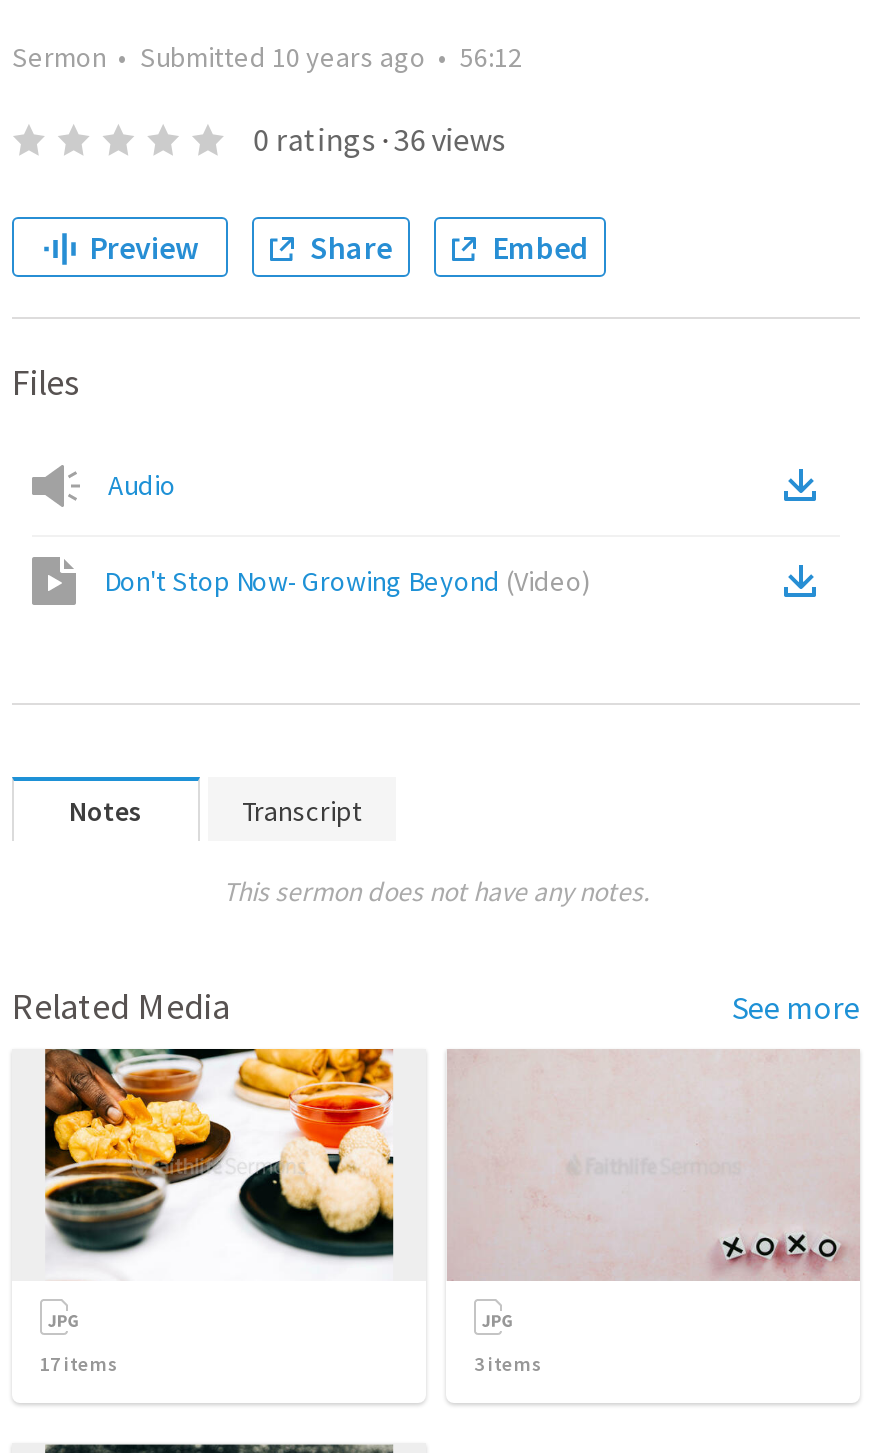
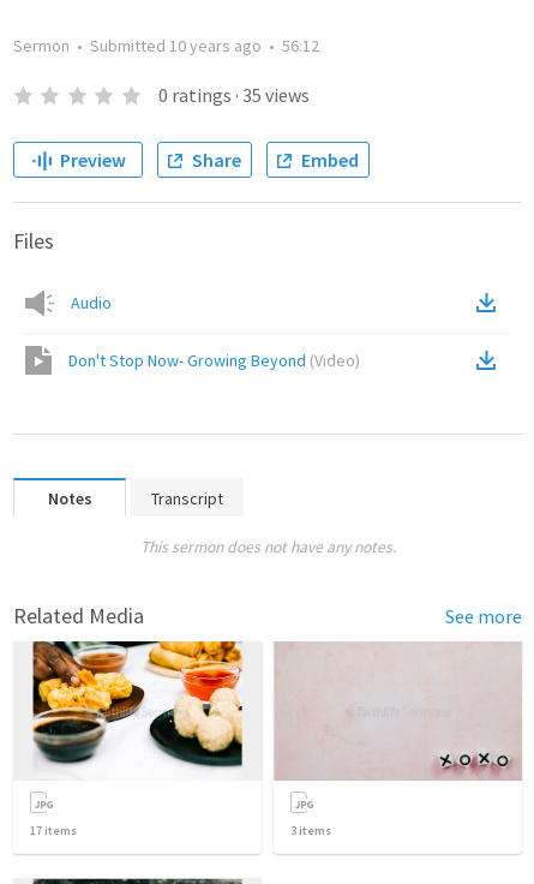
- 0 ratings · 36 views
+ 0 ratings · 35 views
